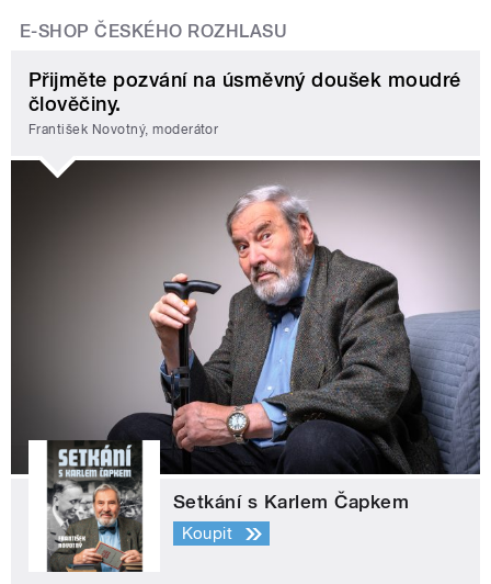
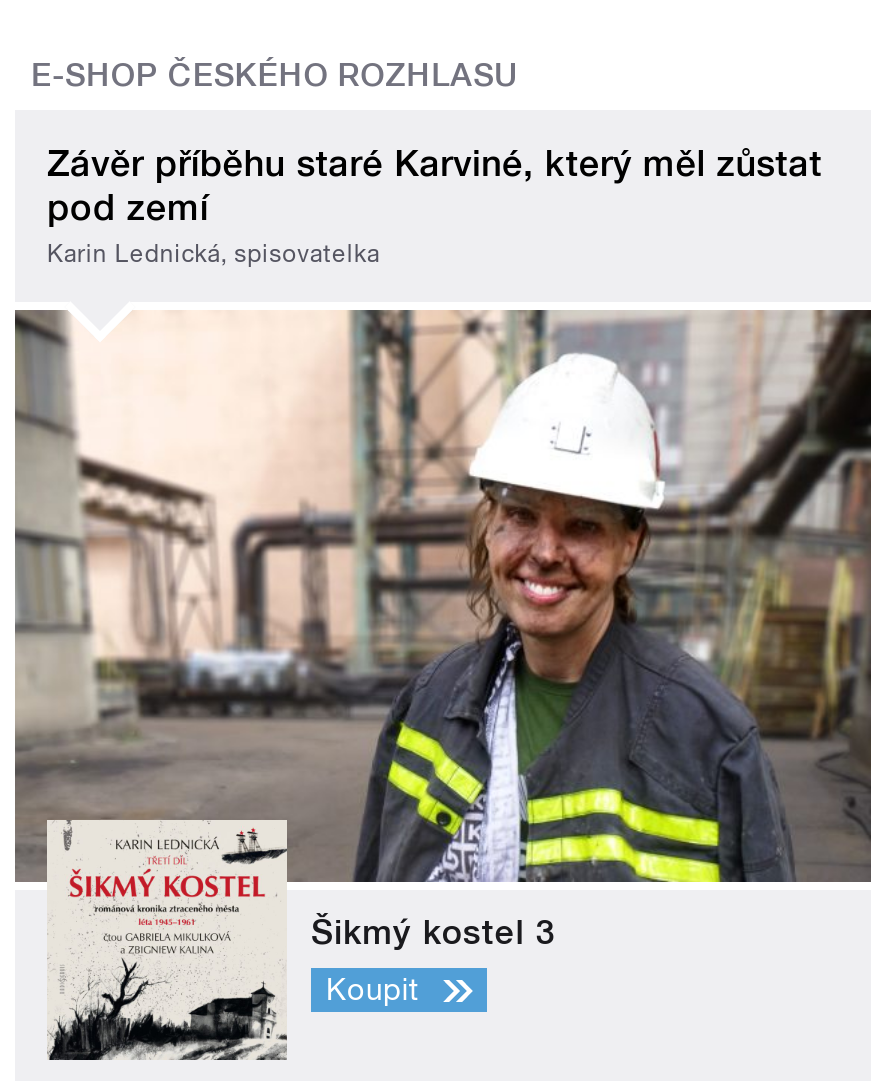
- Přijměte pozvání na úsměvný doušek moudré
- člověčiny.
- František Novotný, moderátor
+ Závěr příběhu staré Karviné, který měl zůstat
+ pod zemí
+ Karin Lednická, spisovatelka

- [image]
- Setkání s Karlem Čapkem
+ [image]
+ Šikmý kostel 3
